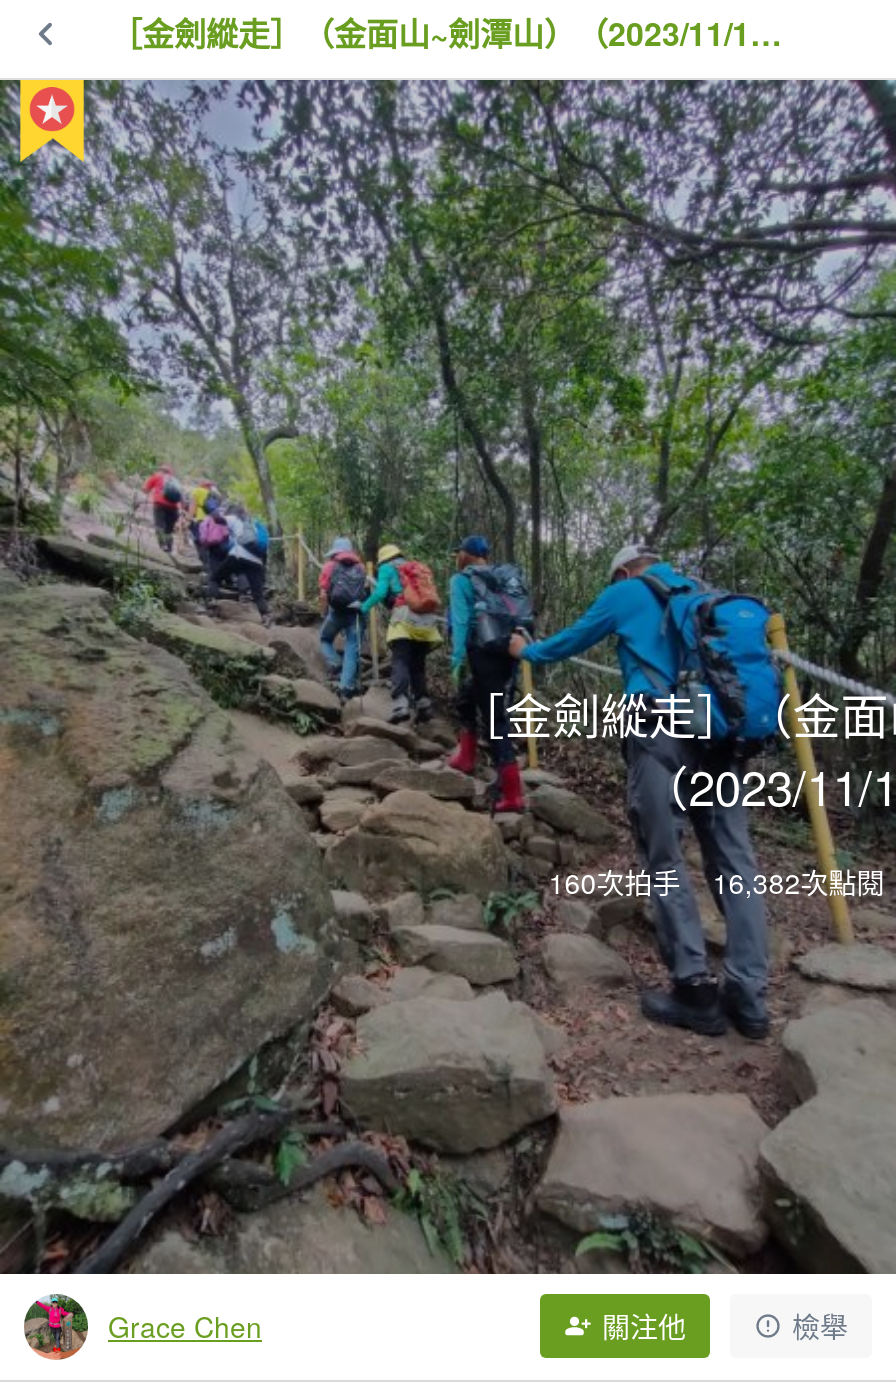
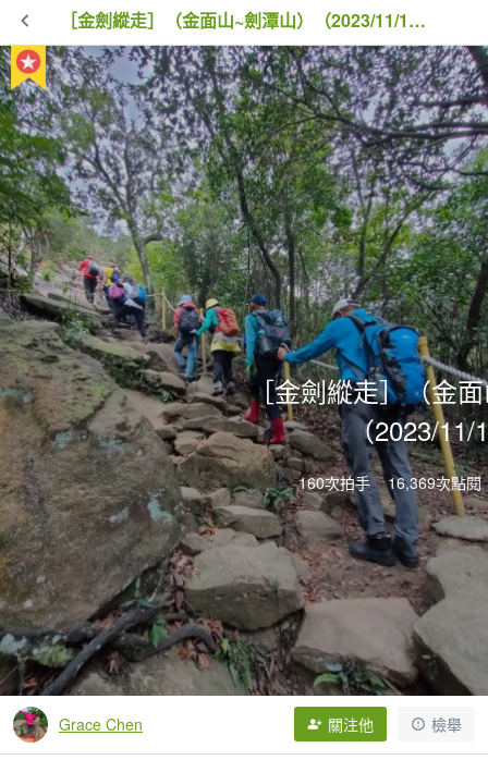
- 160次拍手 16,382次點閱
+ 160次拍手 16,369次點閱
